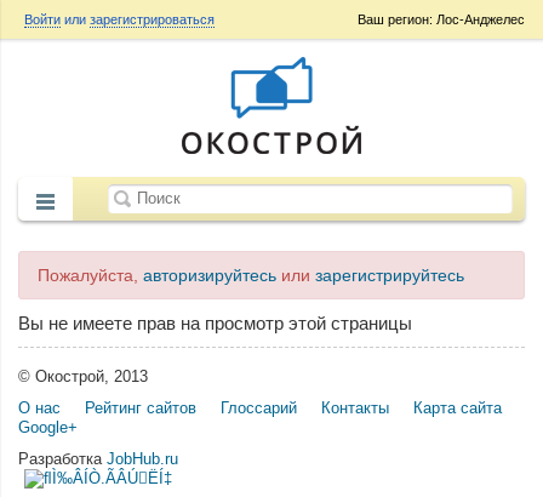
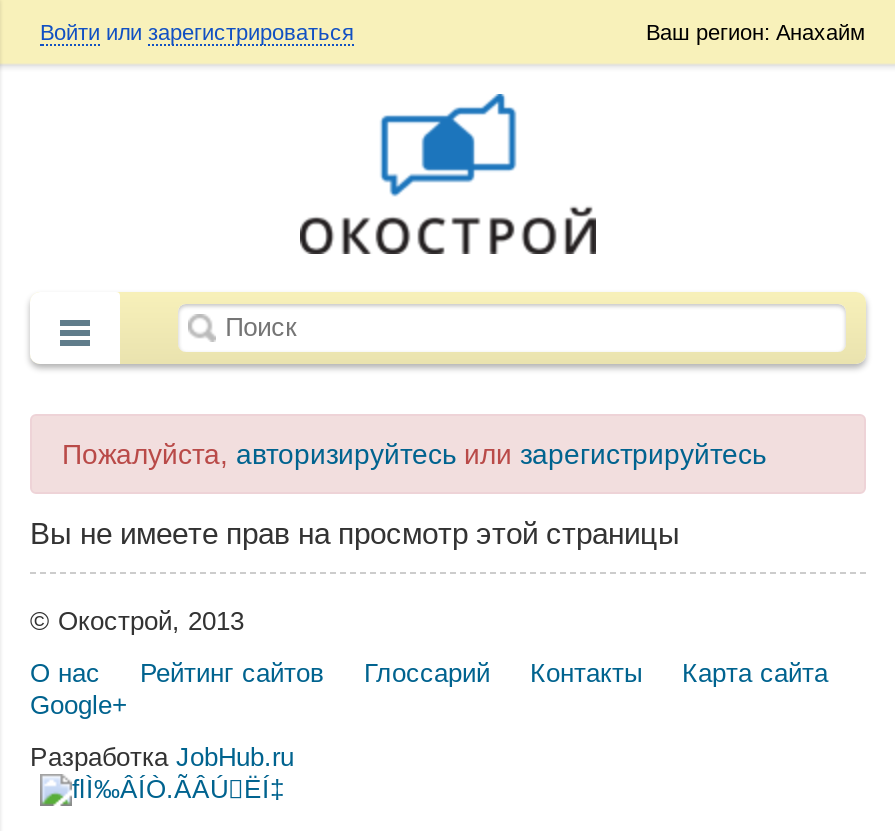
- Ваш регион: Лос-Анджелес
+ Ваш регион: Анахайм
